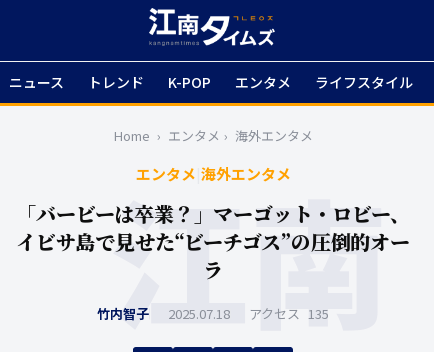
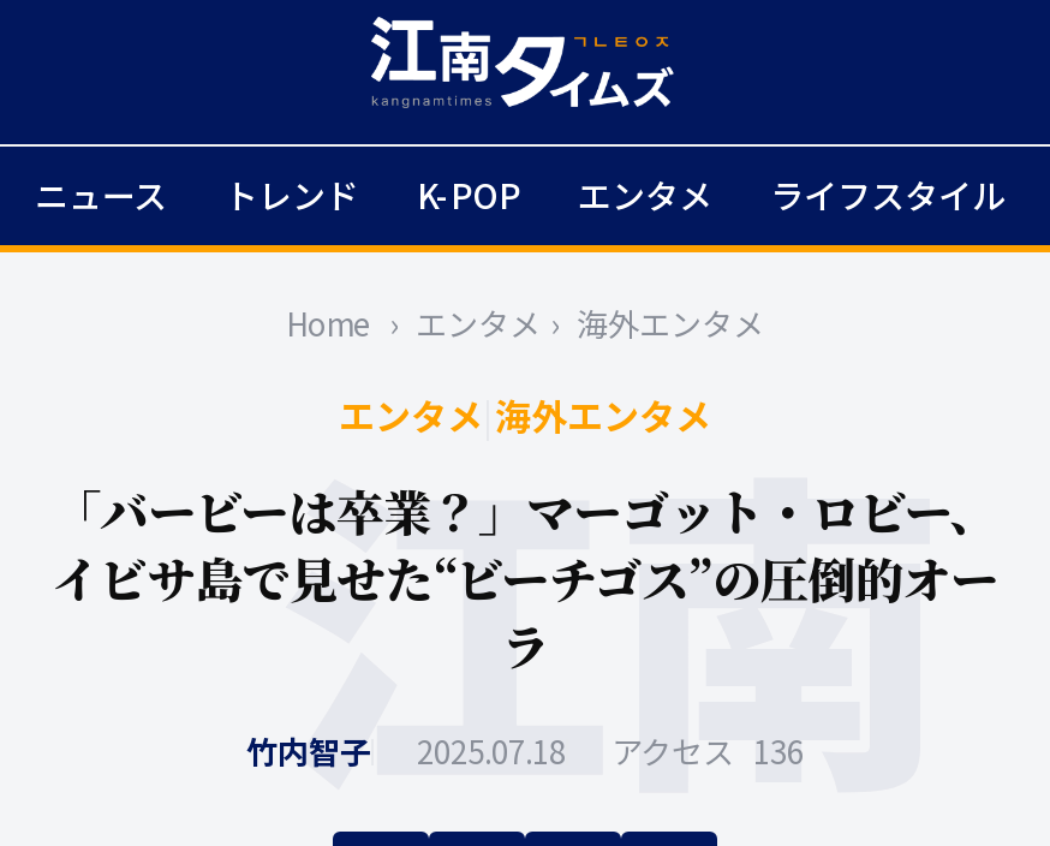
- 竹内智子 2025.07.18 アクセス 135
+ 竹内智子 2025.07.18 アクセス 136
